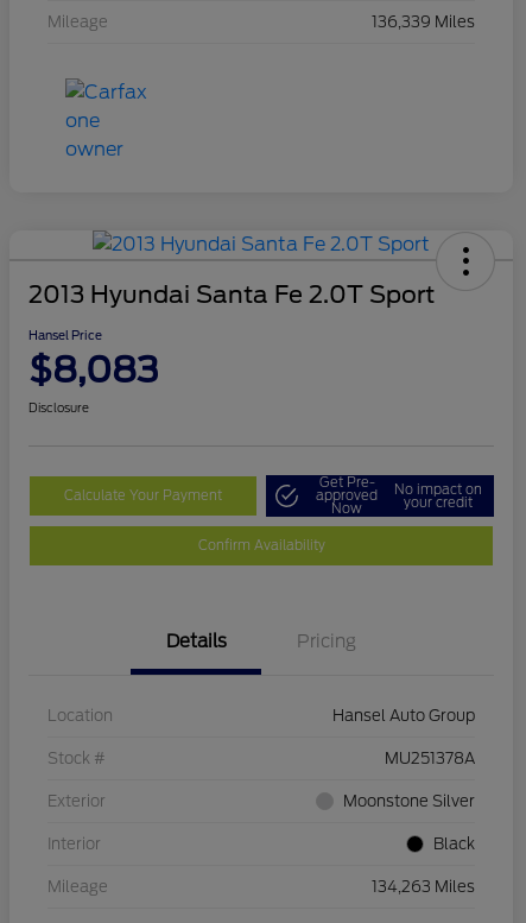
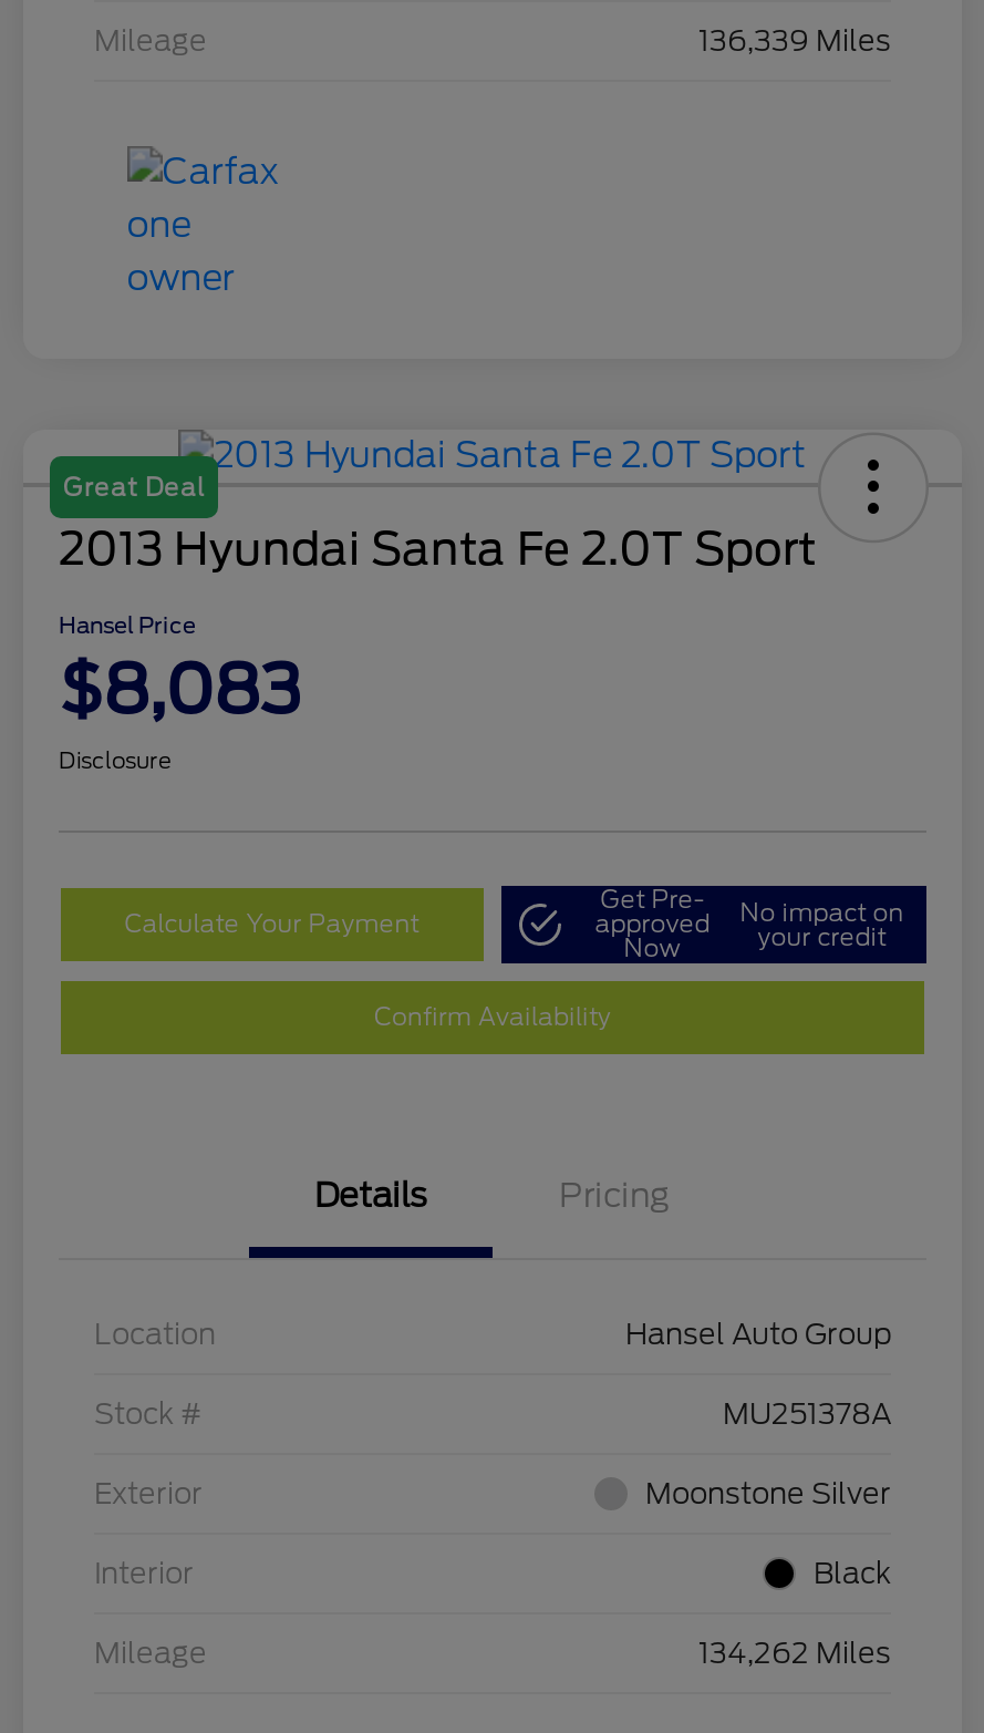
+ Great Deal

- 134,263 Miles
+ 134,262 Miles
